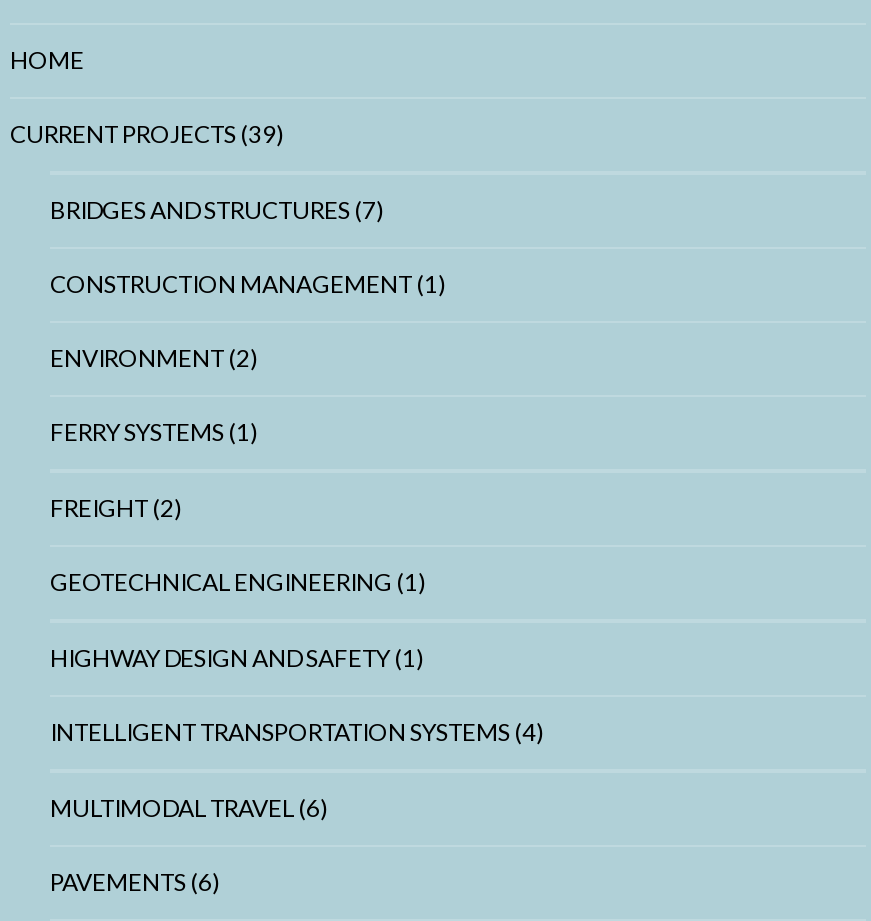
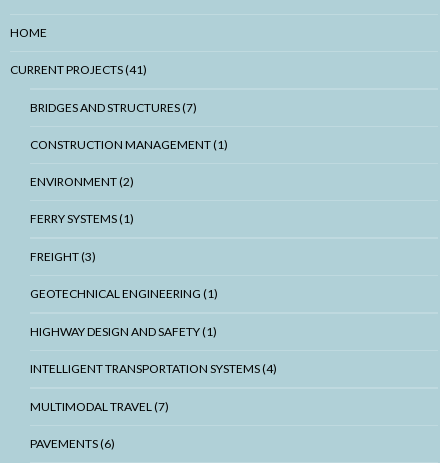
- CURRENT PROJECTS (39)
+ CURRENT PROJECTS (41)

- FREIGHT (2)
+ FREIGHT (3)

- MULTIMODAL TRAVEL (6)
+ MULTIMODAL TRAVEL (7)
